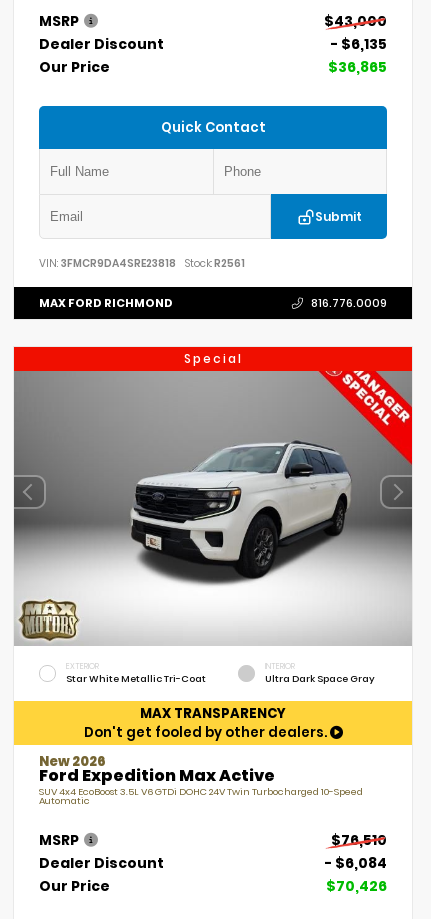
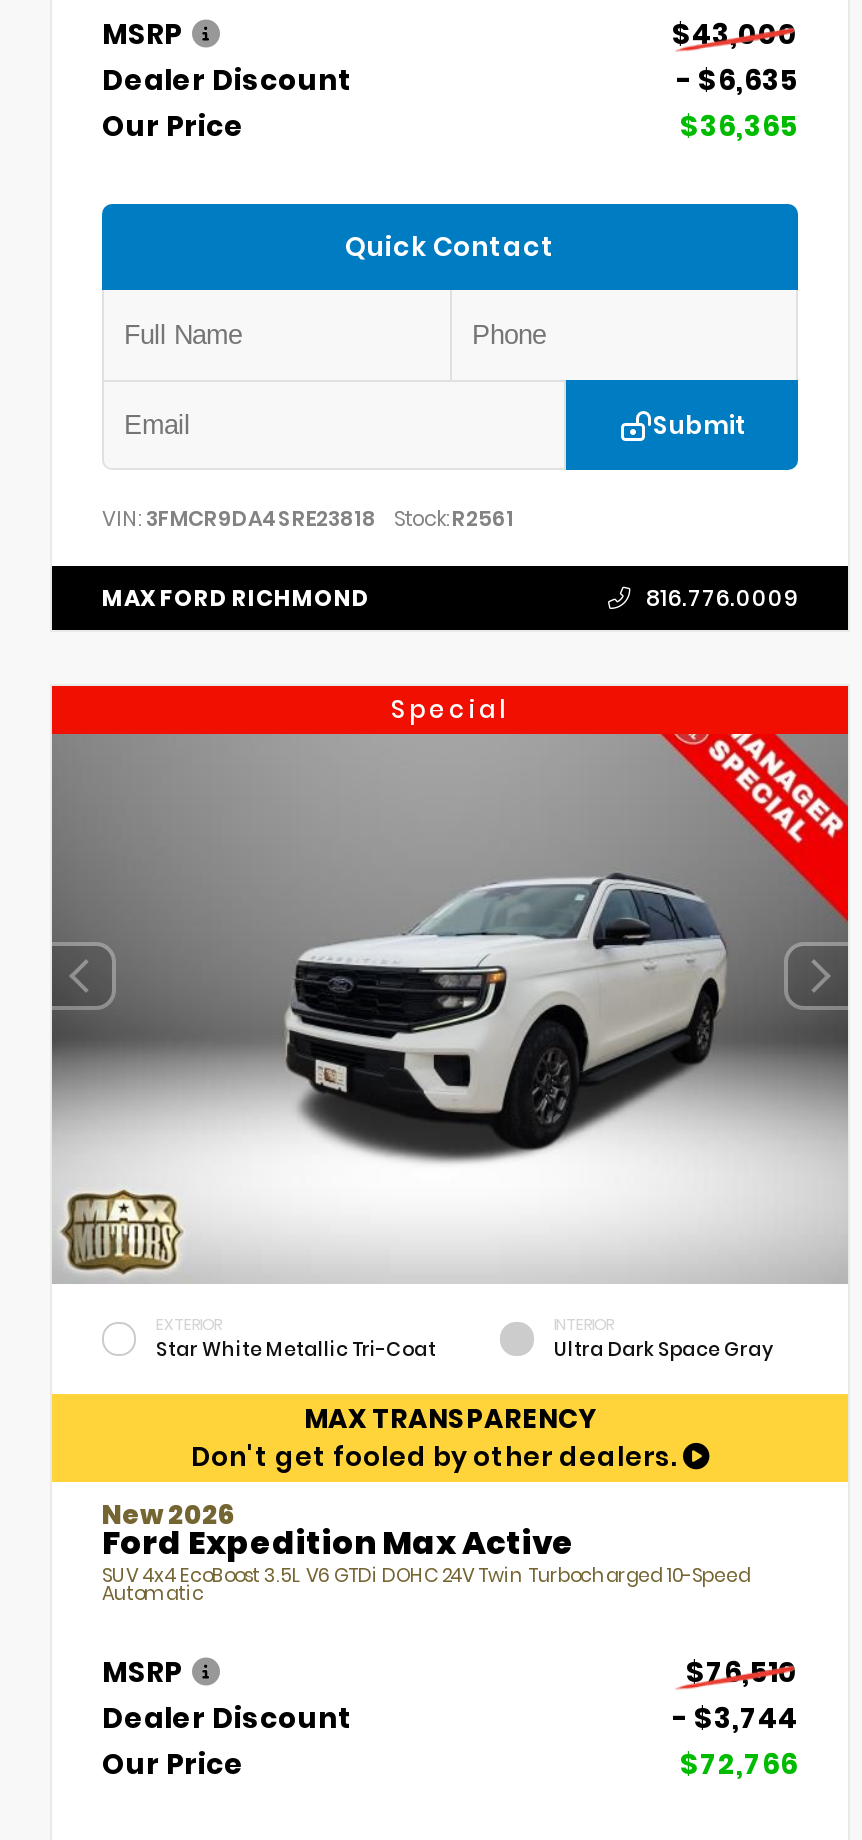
- - $6,135
+ - $6,635

- $36,865
+ $36,365

- - $6,084
+ - $3,744

- $70,426
+ $72,766
